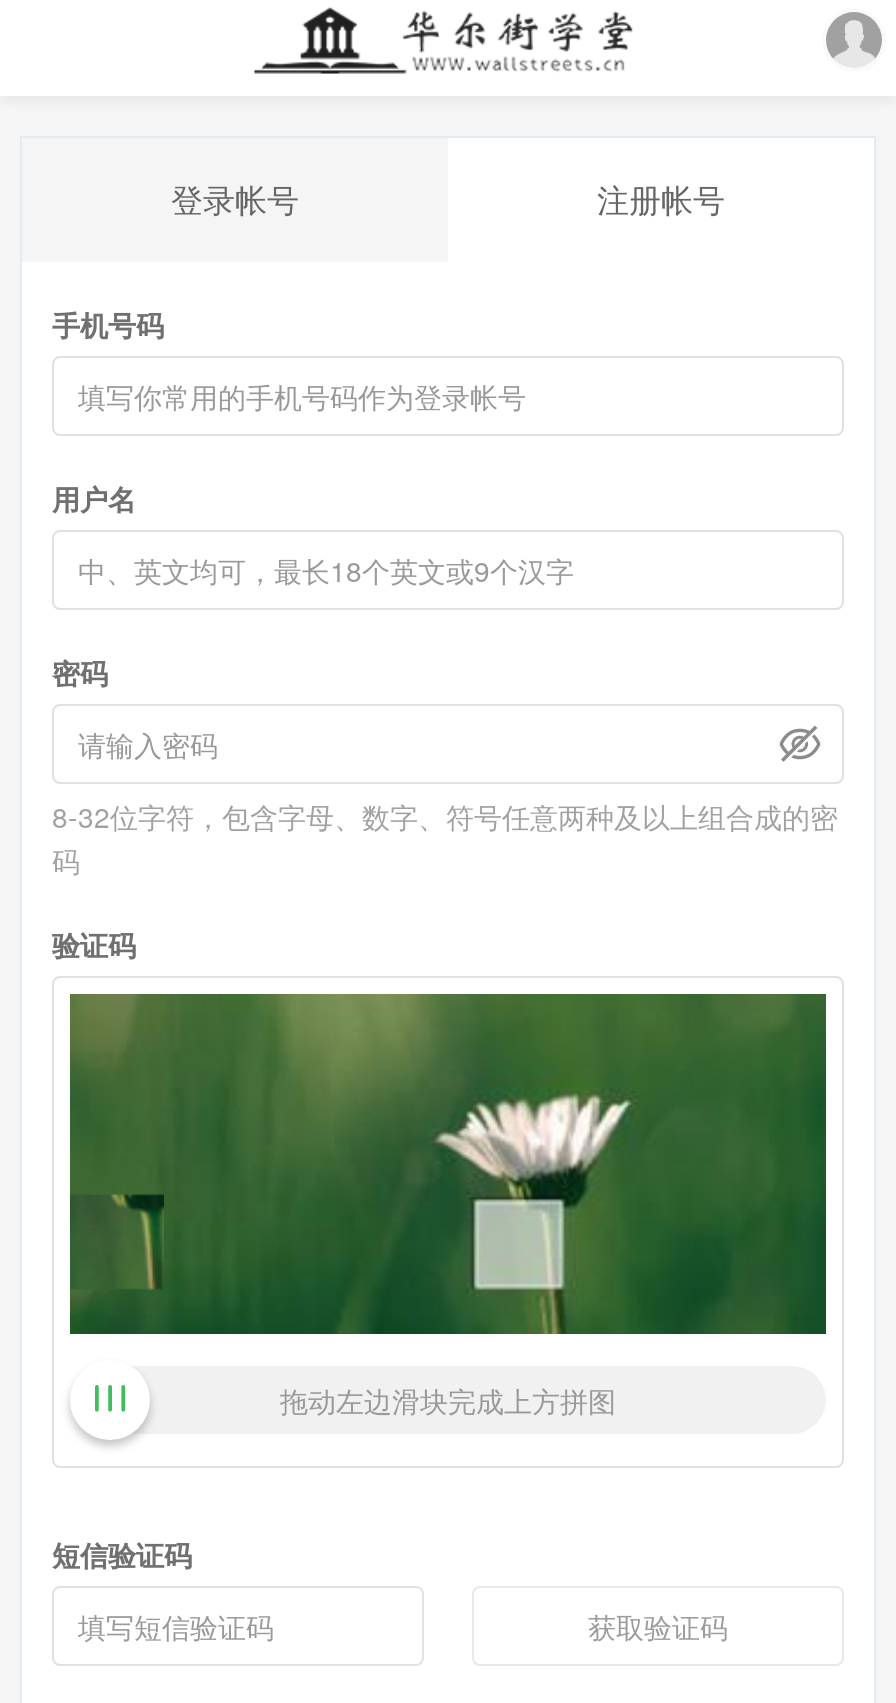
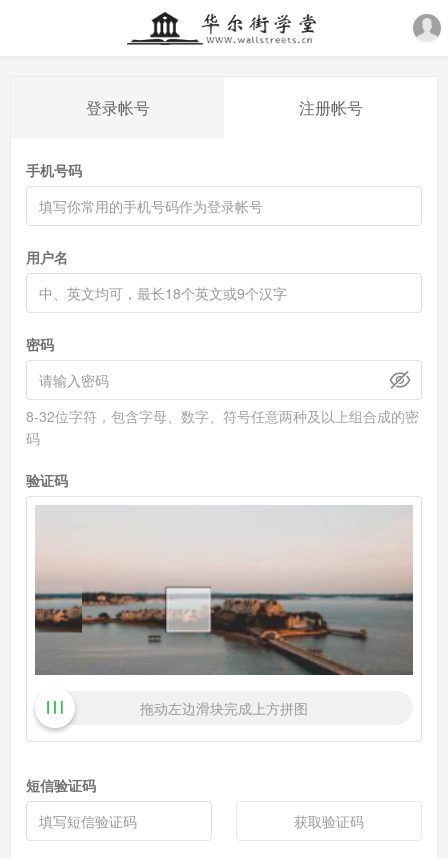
- [image]
+ [image]
